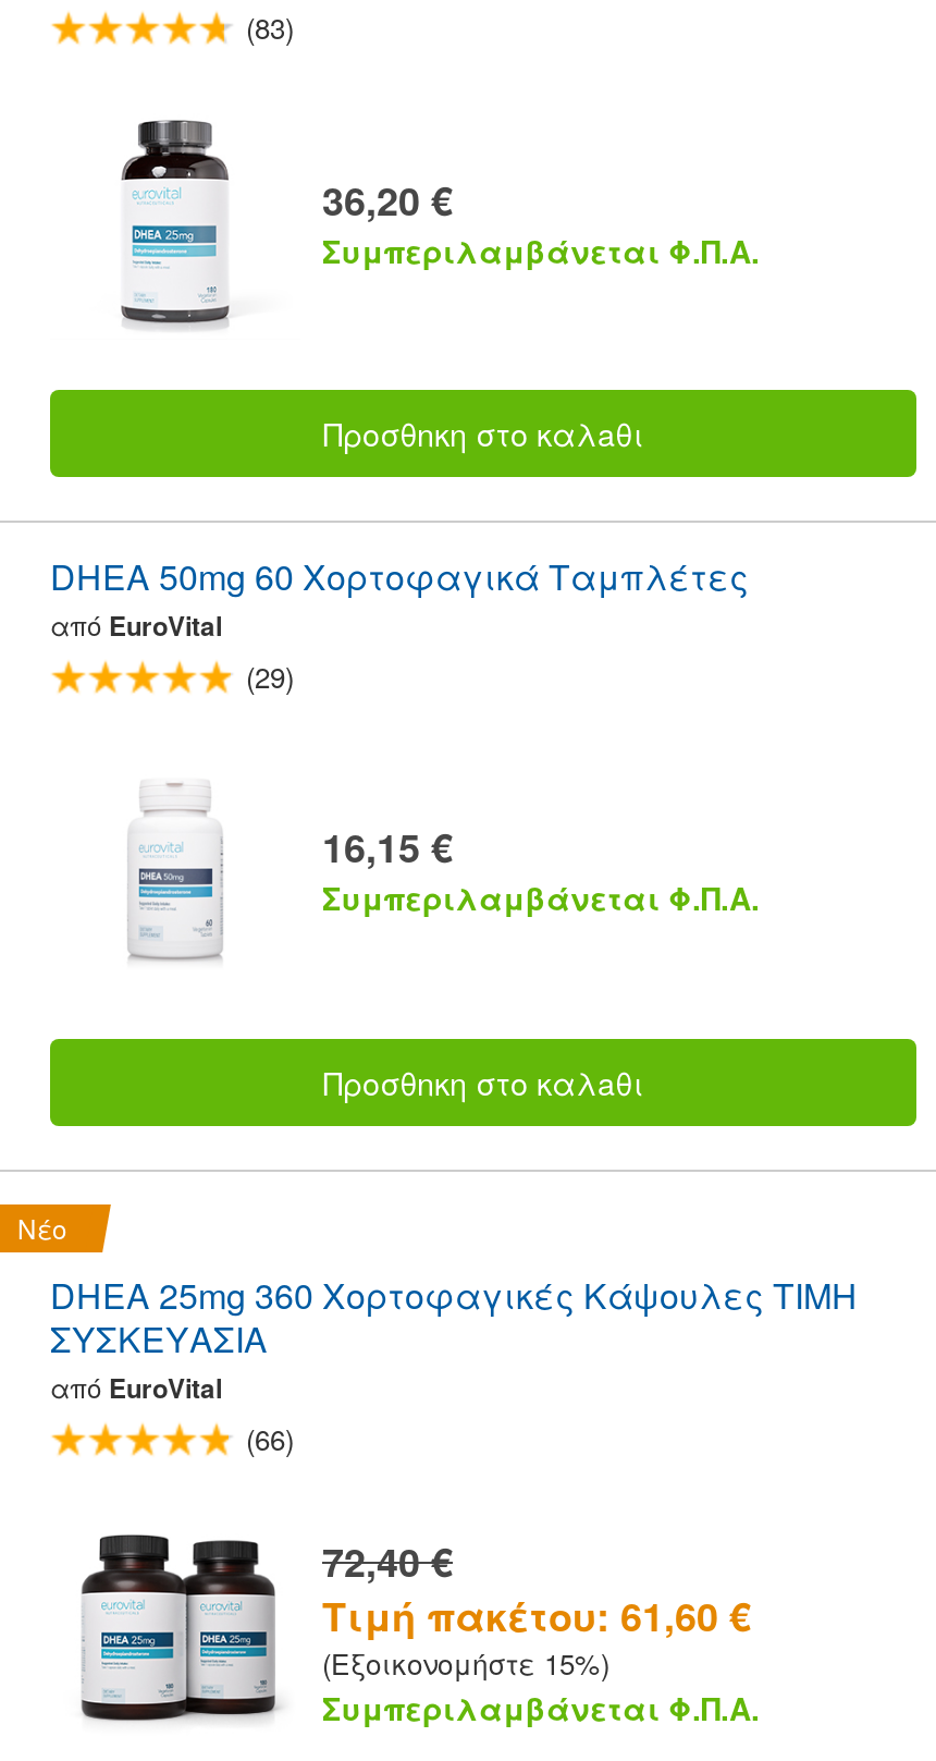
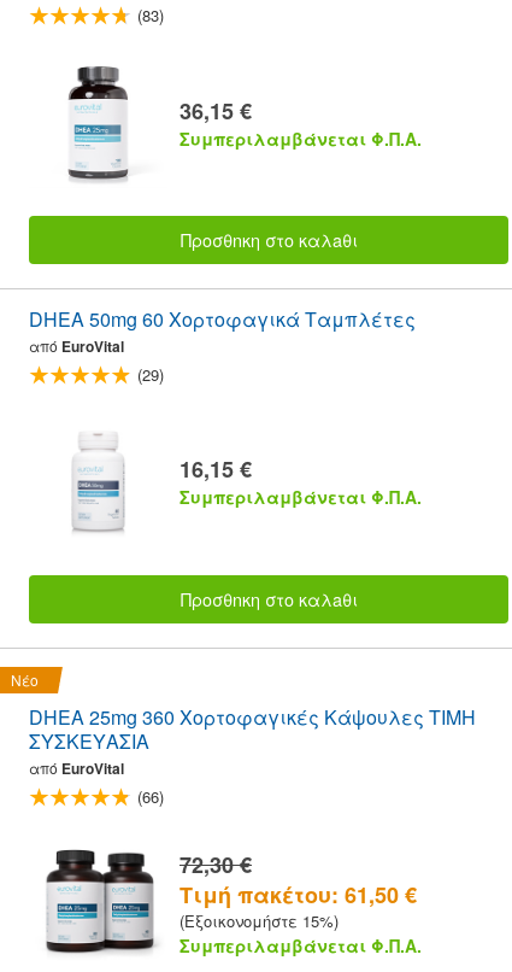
- 36,20 €
+ 36,15 €

- 72,40 €
+ 72,30 €

- Τιμή πακέτου: 61,60 €
+ Τιμή πακέτου: 61,50 €
